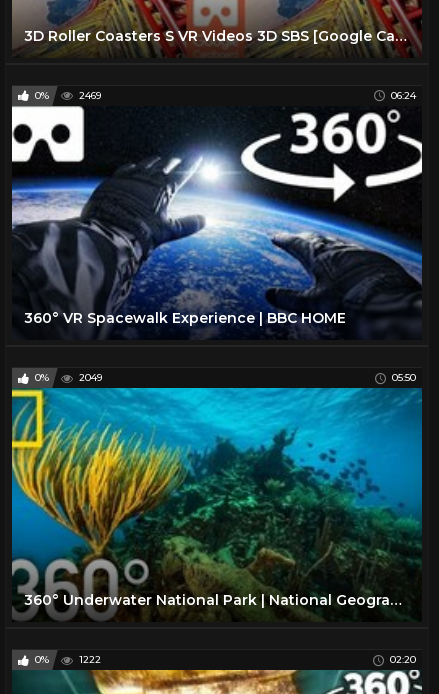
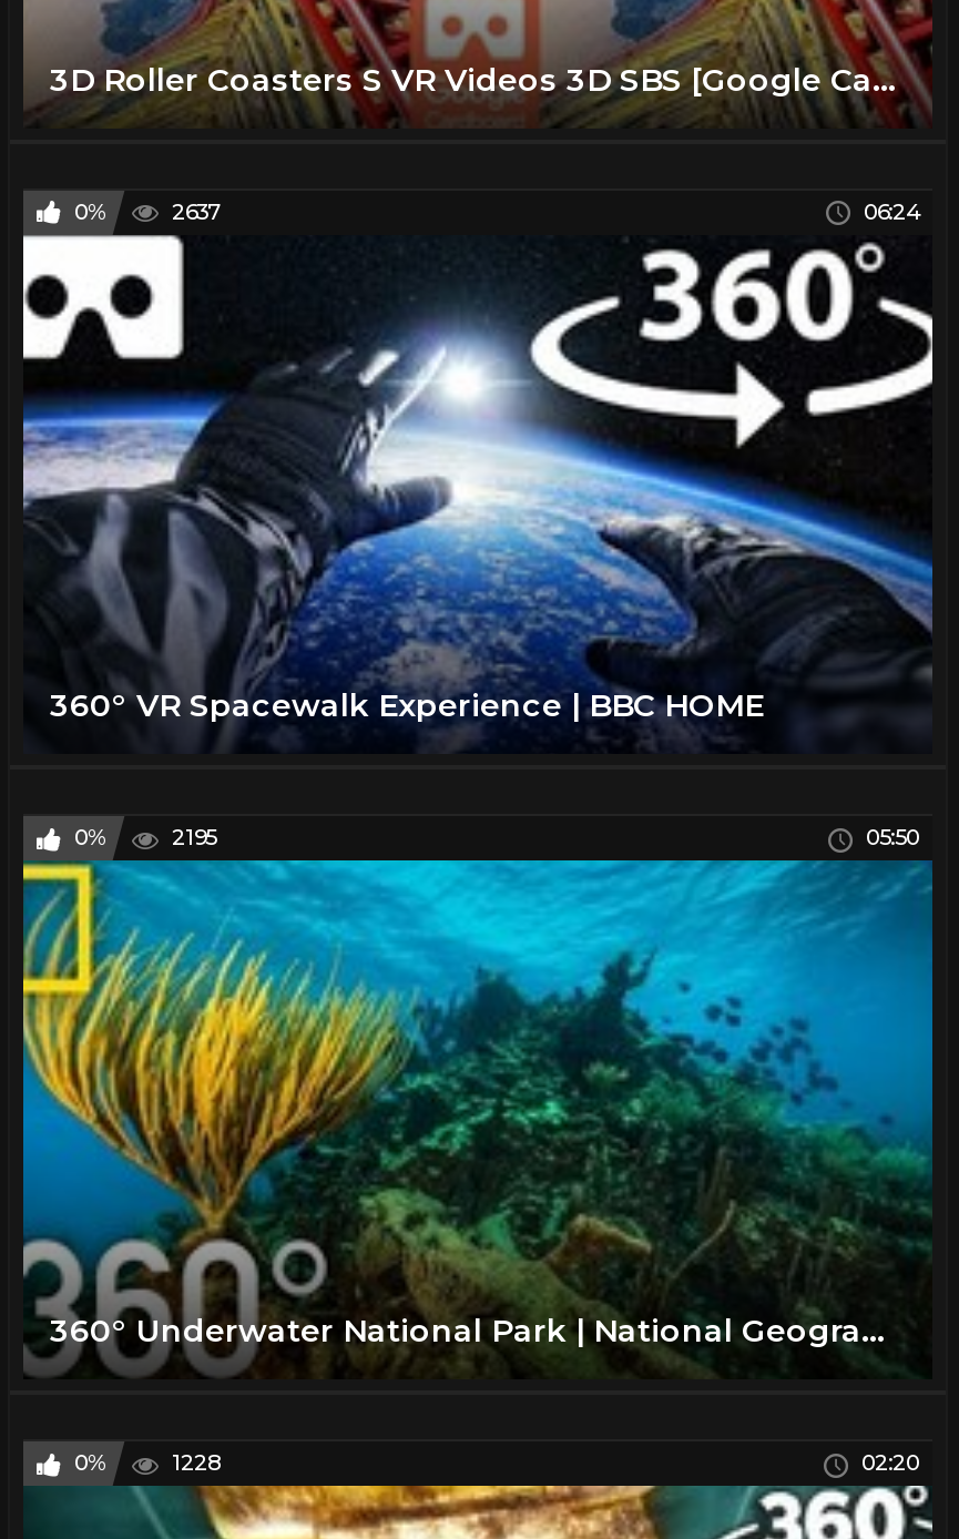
- 2469
+ 2637

- 2049
+ 2195

- 1222
+ 1228
